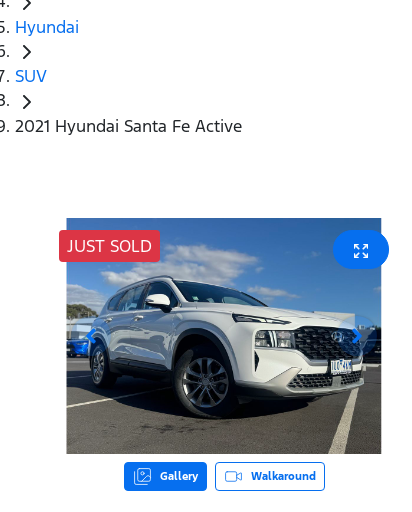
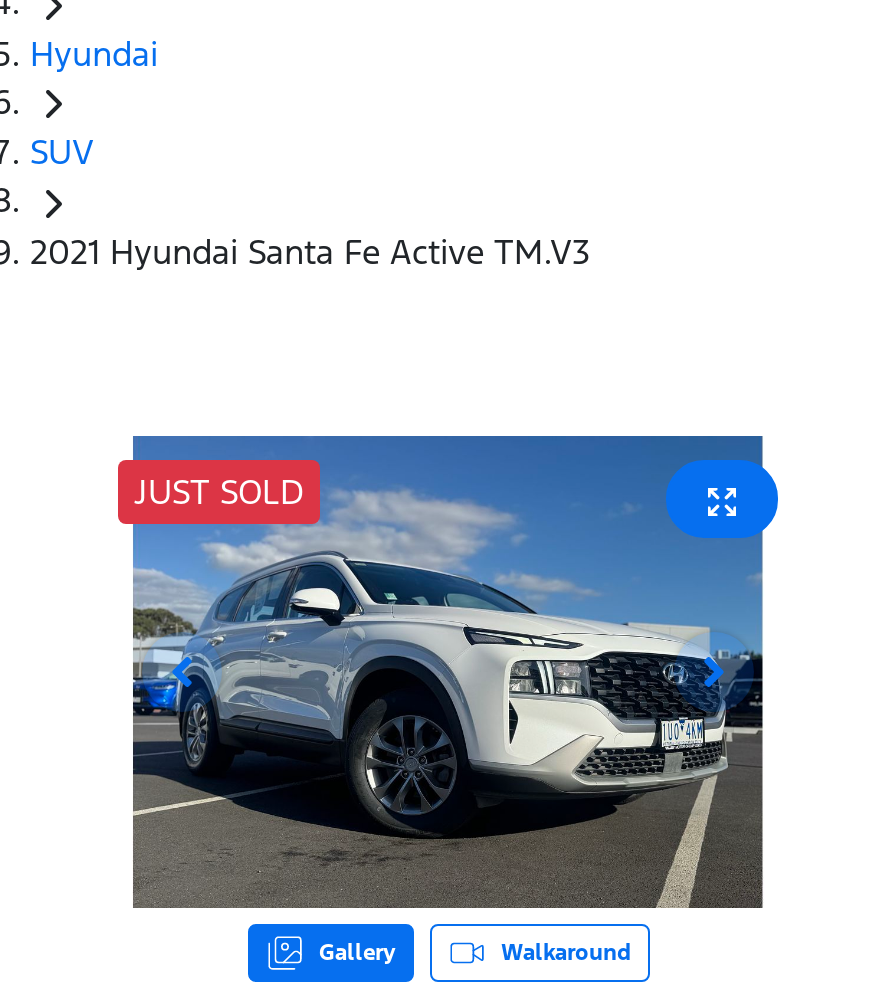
- 2021 Hyundai Santa Fe Active
+ 2021 Hyundai Santa Fe Active TM.V3
